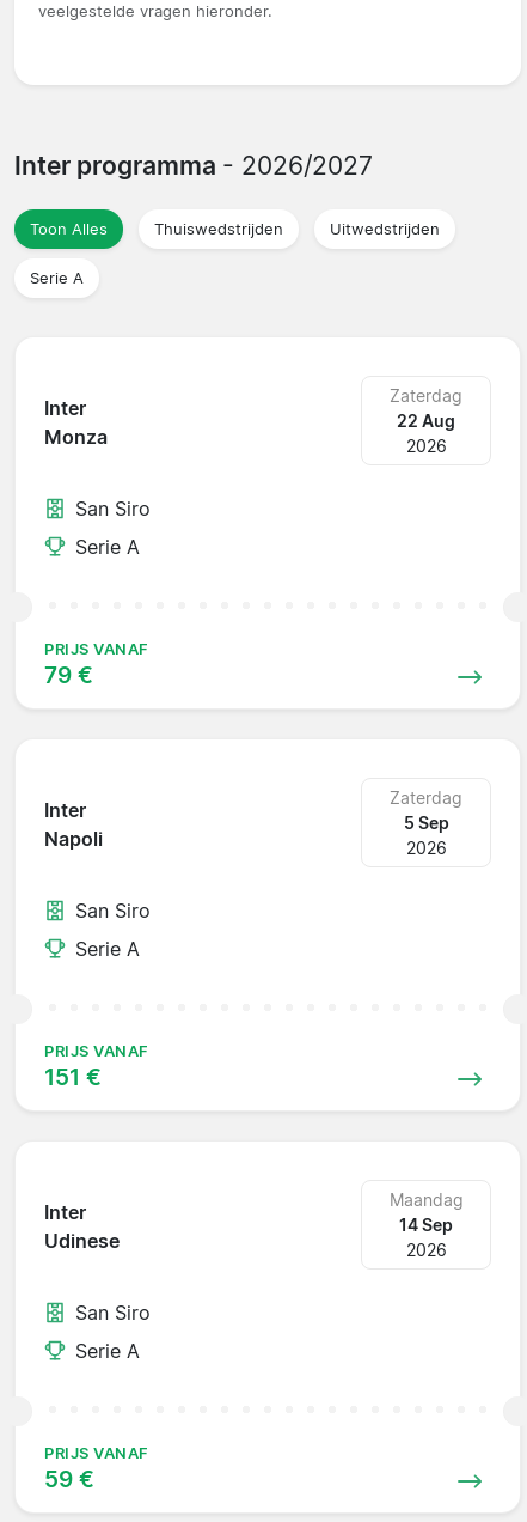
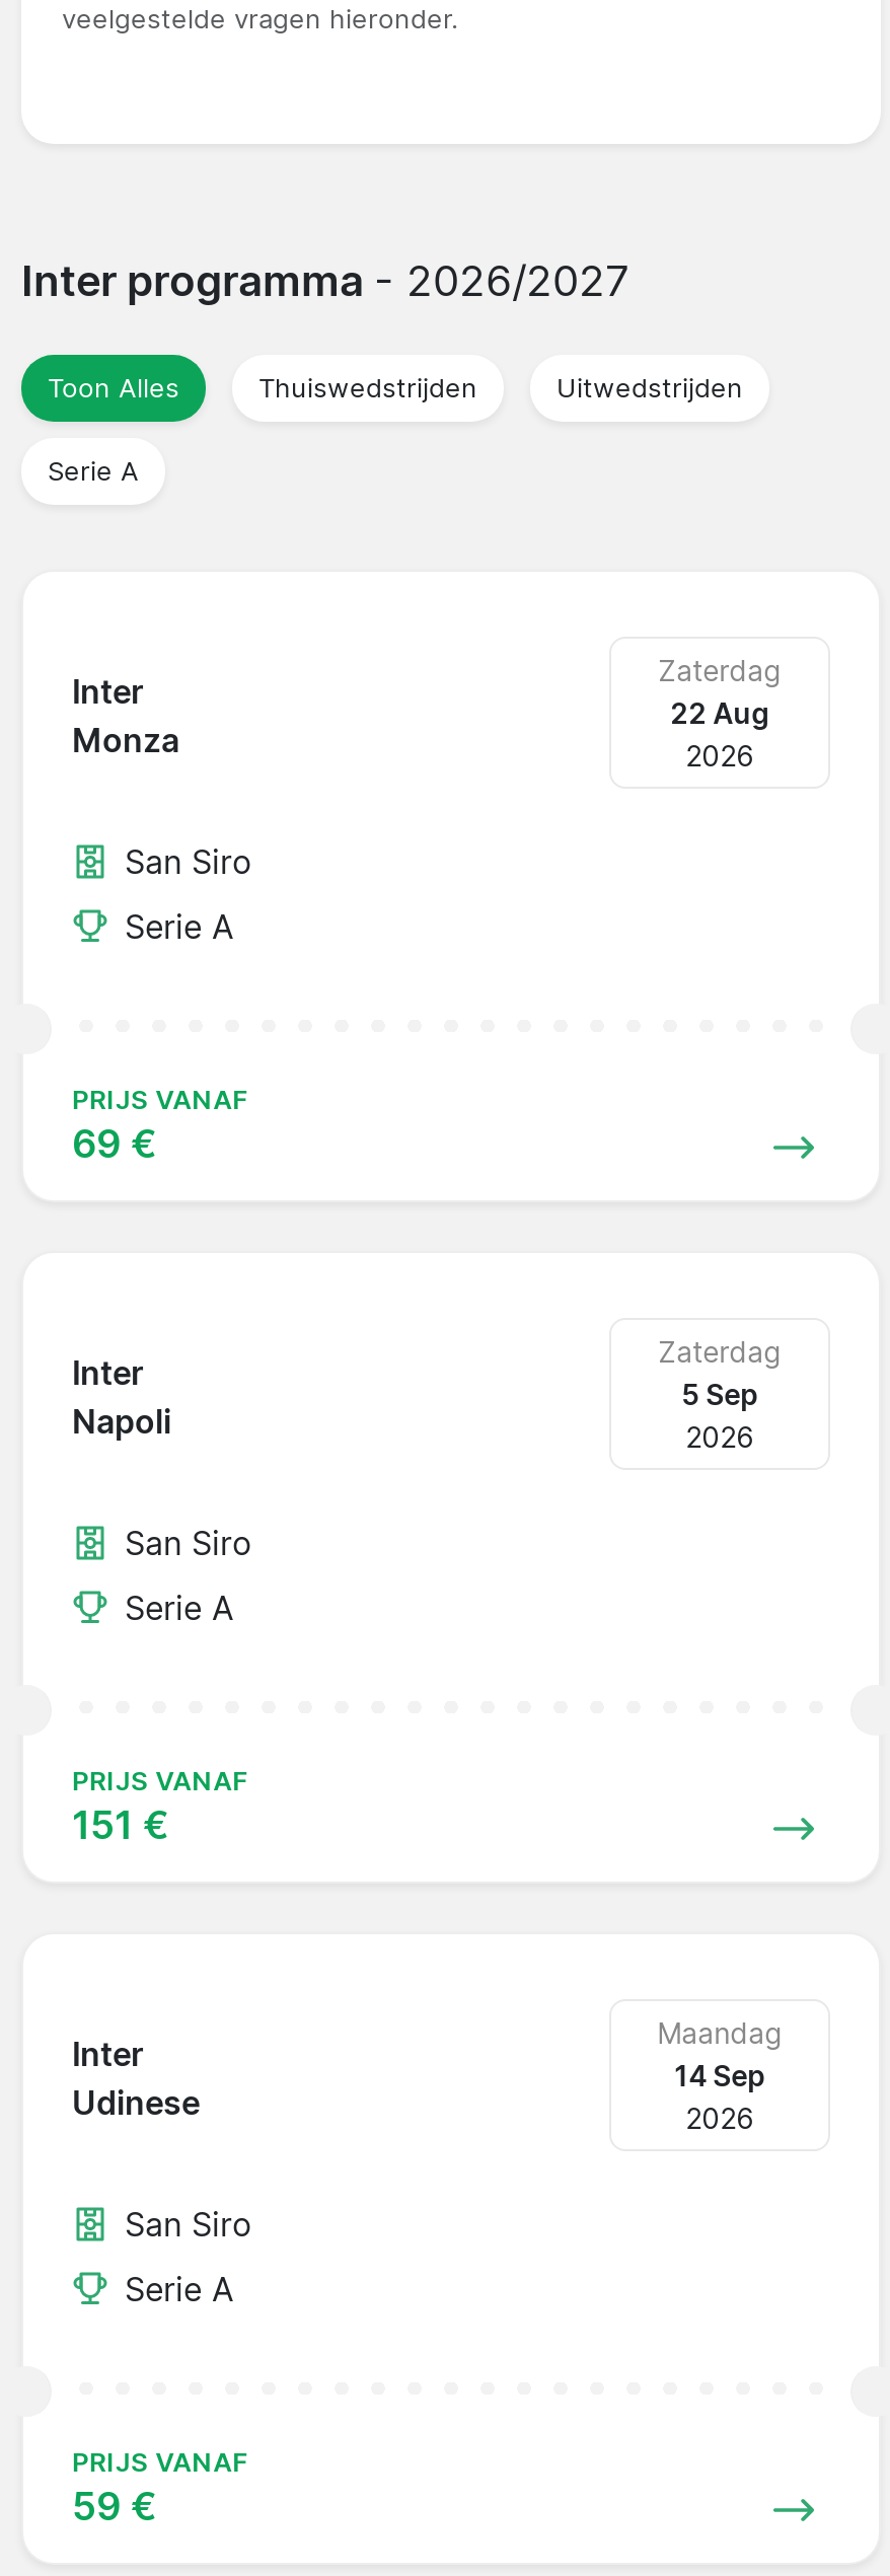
- 79 €
+ 69 €
